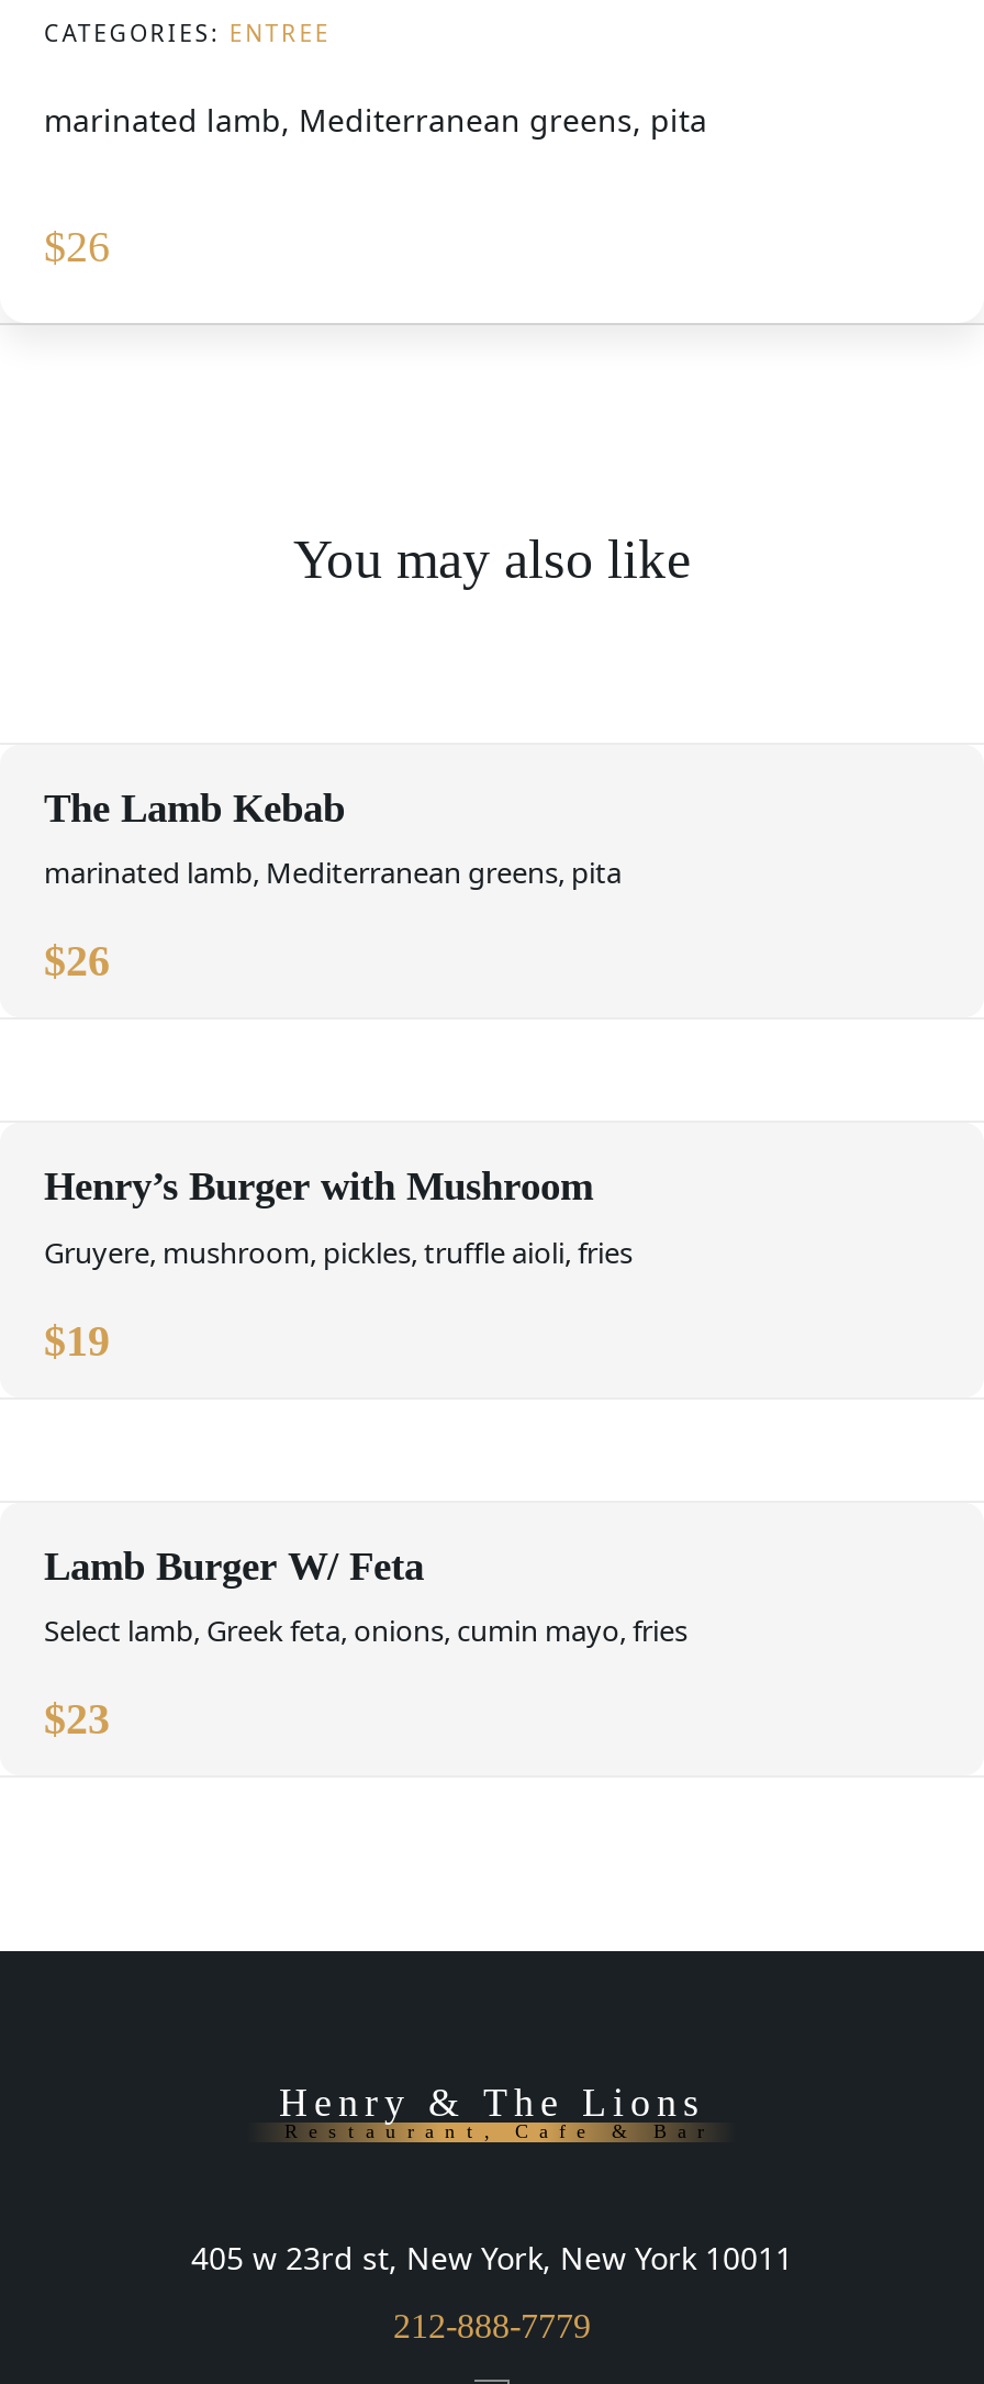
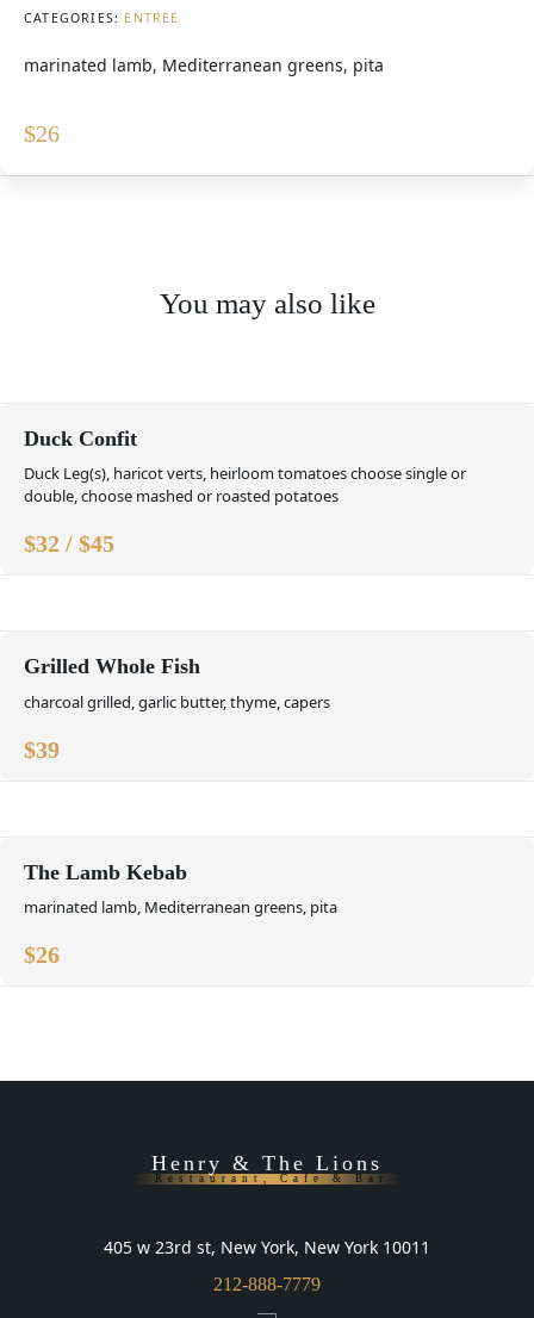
+ Duck Confit
+ Duck Leg(s), haricot verts, heirloom tomatoes choose single or
+ double, choose mashed or roasted potatoes
+ $32 / $45

+ Grilled Whole Fish
+ charcoal grilled, garlic butter, thyme, capers
+ $39

moved down: The Lamb Kebab | marinated lamb, Mediterranean greens, pita | $26

- Henry’s Burger with Mushroom
- Gruyere, mushroom, pickles, truffle aioli, fries
- $19

- Lamb Burger W/ Feta
- Select lamb, Greek feta, onions, cumin mayo, fries
- $23
